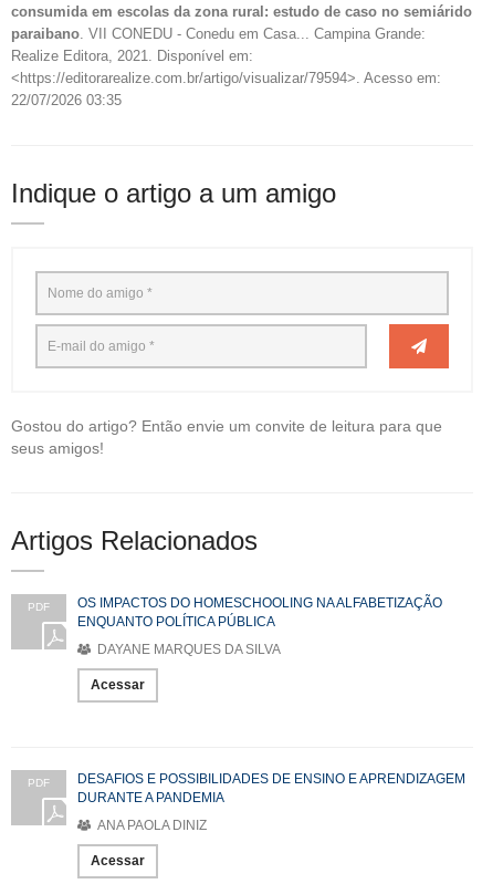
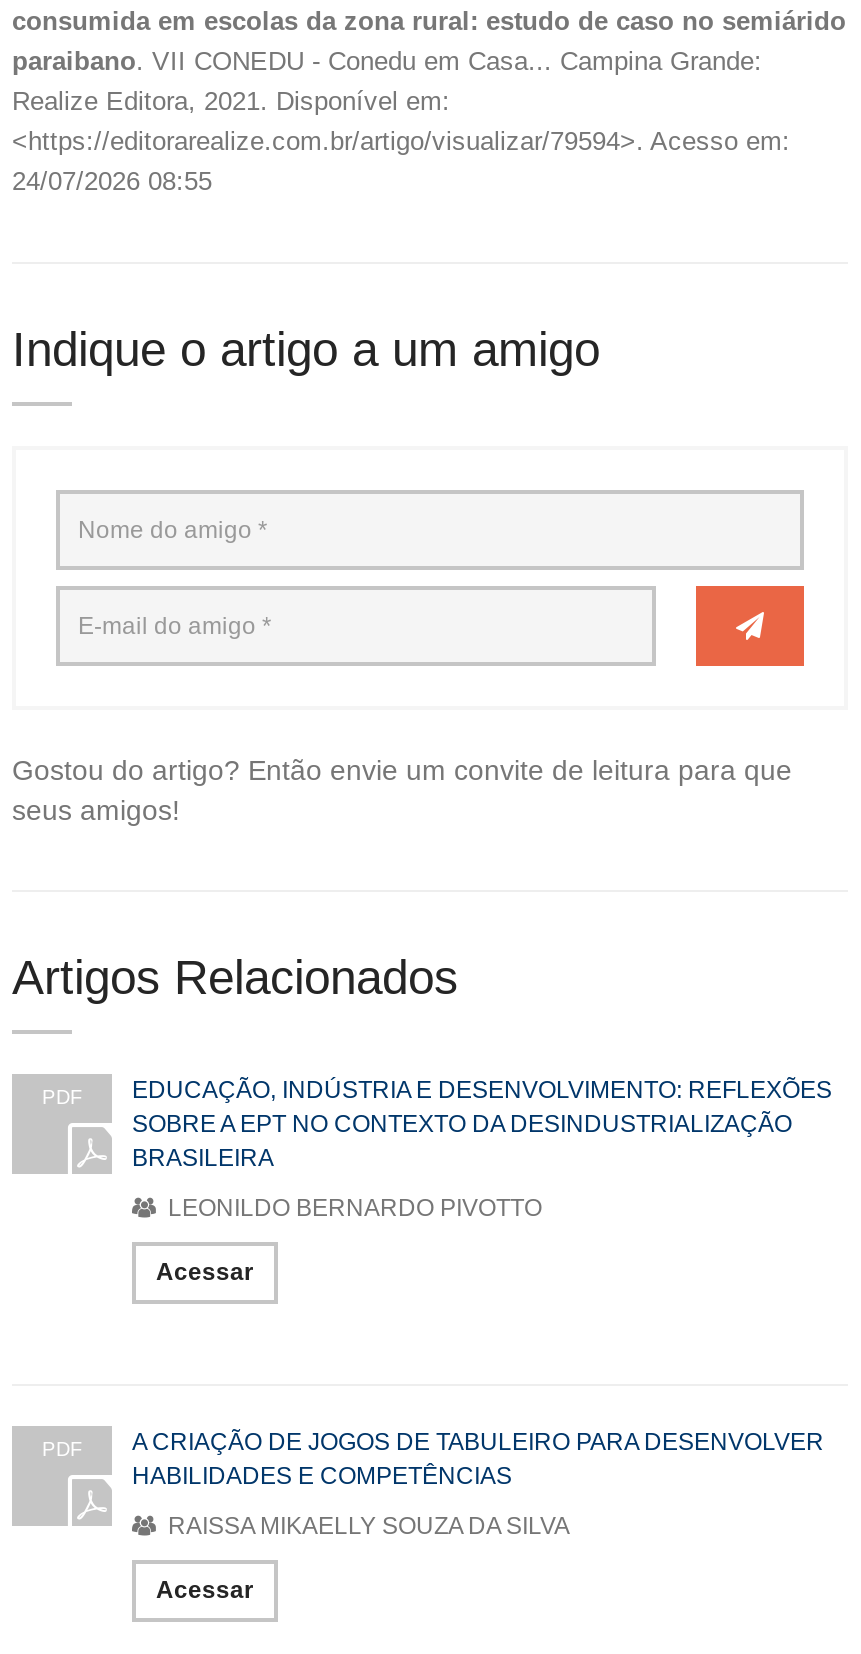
- 22/07/2026 03:35
+ 24/07/2026 08:55

- OS IMPACTOS DO HOMESCHOOLING NA ALFABETIZAÇÃO
- ENQUANTO POLÍTICA PÚBLICA
+ EDUCAÇÃO, INDÚSTRIA E DESENVOLVIMENTO: REFLEXÕES
+ SOBRE A EPT NO CONTEXTO DA DESINDUSTRIALIZAÇÃO
+ BRASILEIRA

- DAYANE MARQUES DA SILVA
+ LEONILDO BERNARDO PIVOTTO

- DESAFIOS E POSSIBILIDADES DE ENSINO E APRENDIZAGEM
- DURANTE A PANDEMIA
+ A CRIAÇÃO DE JOGOS DE TABULEIRO PARA DESENVOLVER
+ HABILIDADES E COMPETÊNCIAS

- ANA PAOLA DINIZ
+ RAISSA MIKAELLY SOUZA DA SILVA
